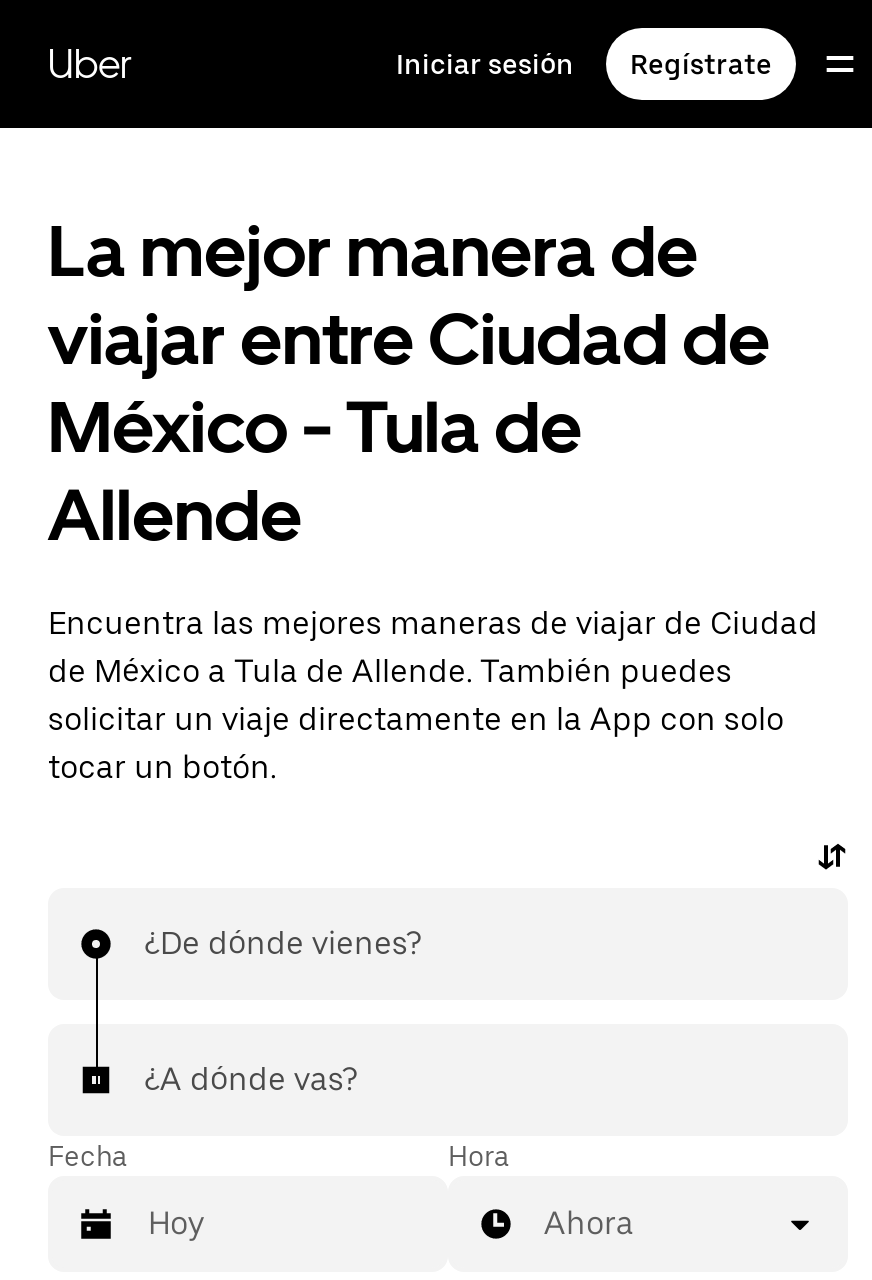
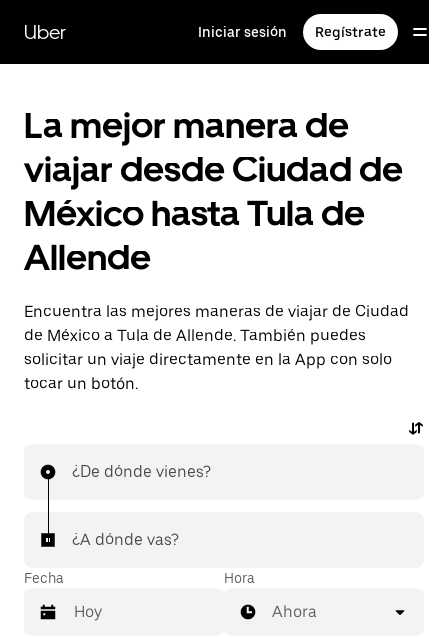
- viajar entre Ciudad de
+ viajar desde Ciudad de

- México - Tula de
+ México hasta Tula de
